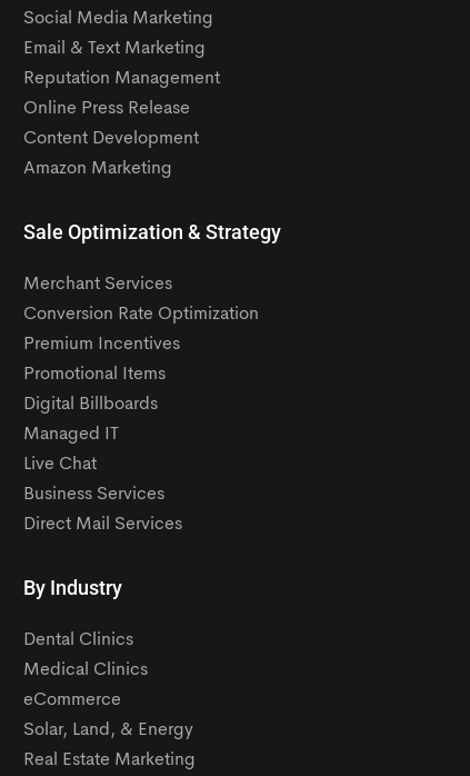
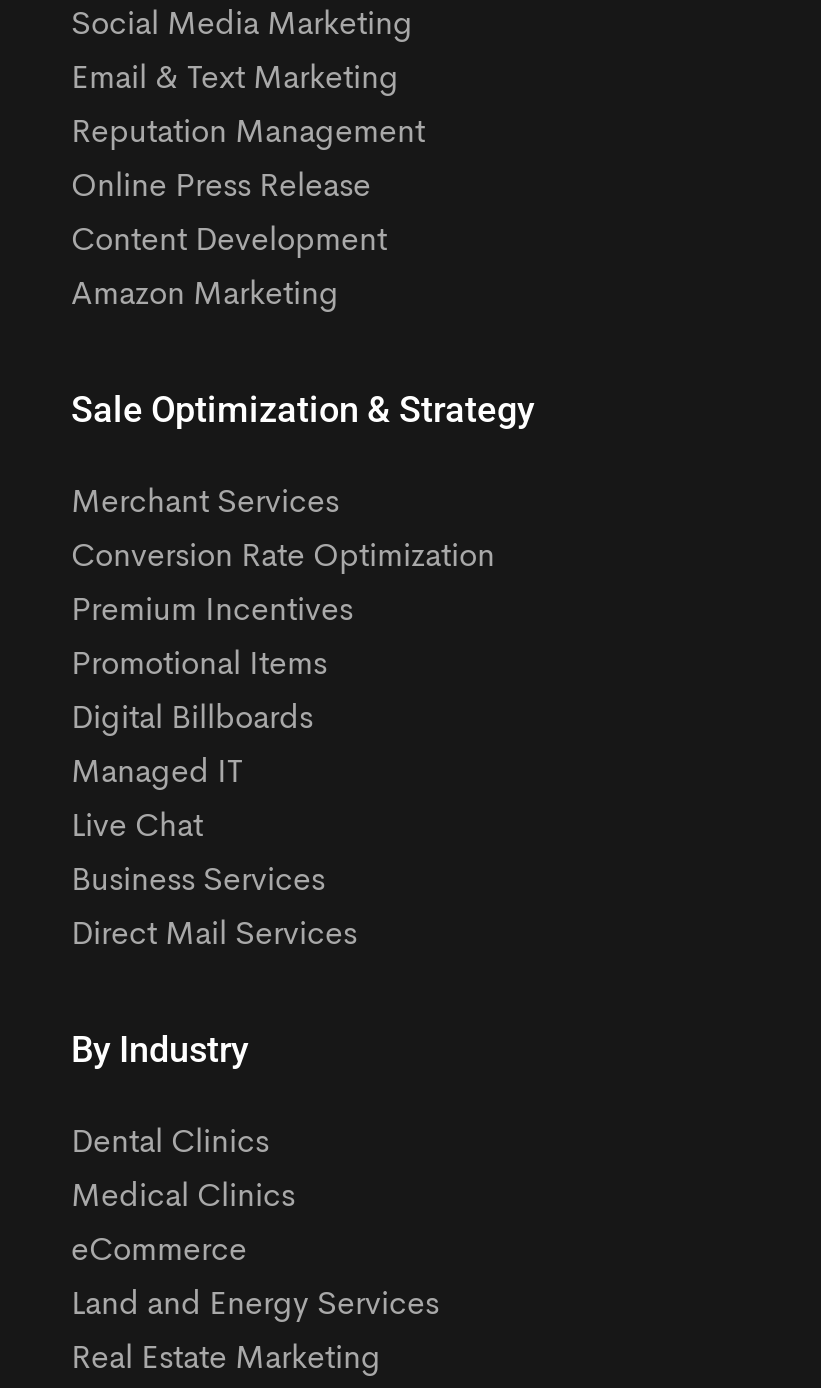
- Solar, Land, & Energy
+ Land and Energy Services
